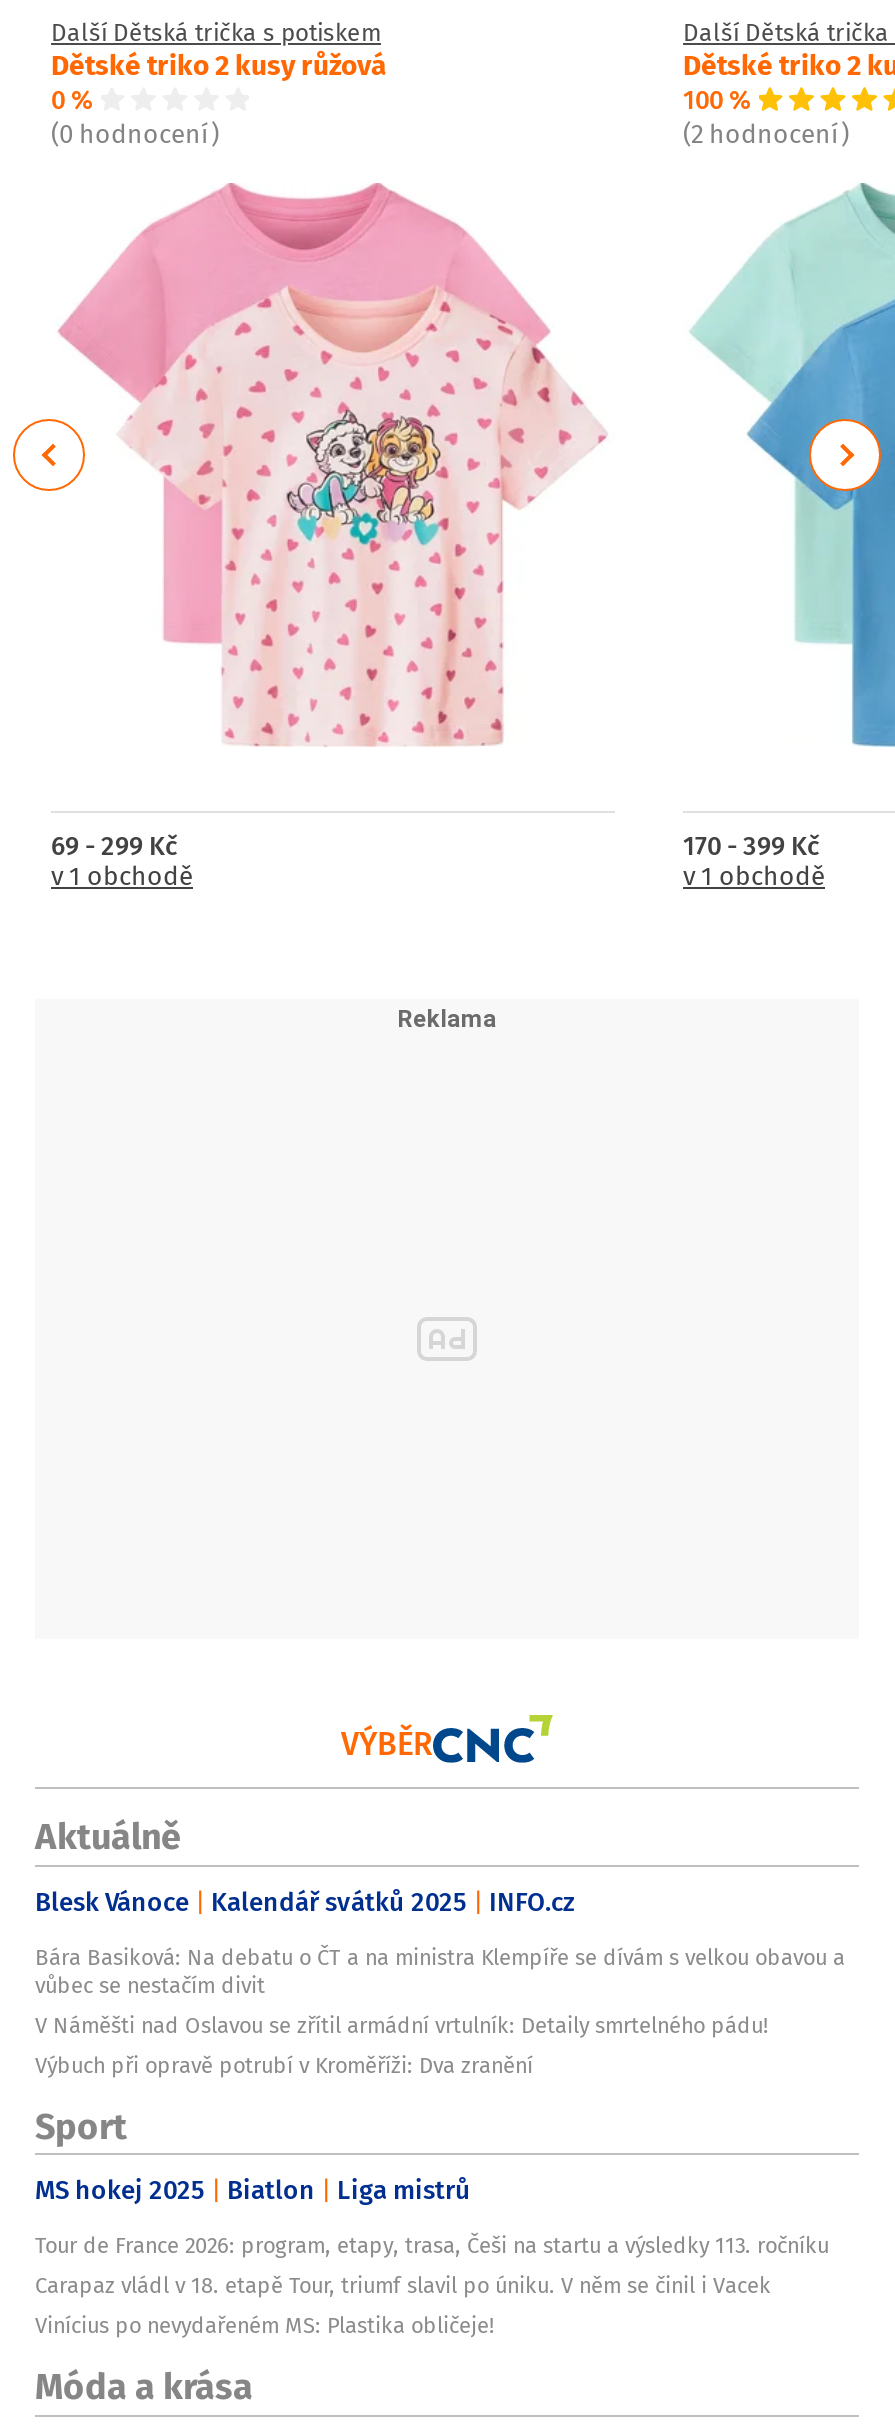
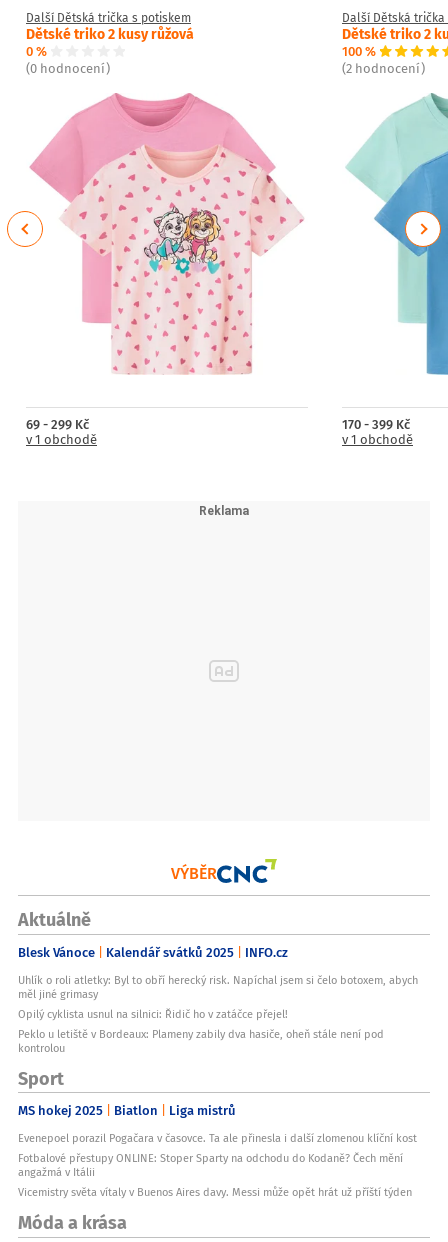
- Bára Basiková: Na debatu o ČT a na ministra Klempíře se dívám s velkou obavou a
- vůbec se nestačím divit
- V Náměšti nad Oslavou se zřítil armádní vrtulník: Detaily smrtelného pádu!
- Výbuch při opravě potrubí v Kroměříži: Dva zranění
+ Uhlík o roli atletky: Byl to obří herecký risk. Napíchal jsem si čelo botoxem, abych
+ měl jiné grimasy
+ Opilý cyklista usnul na silnici: Řidič ho v zatáčce přejel!
+ Peklo u letiště v Bordeaux: Plameny zabily dva hasiče, oheň stále není pod
+ kontrolou

- Tour de France 2026: program, etapy, trasa, Češi na startu a výsledky 113. ročníku
- Carapaz vládl v 18. etapě Tour, triumf slavil po úniku. V něm se činil i Vacek
- Vinícius po nevydařeném MS: Plastika obličeje!
+ Evenepoel porazil Pogačara v časovce. Ta ale přinesla i další zlomenou klíční kost
+ Fotbalové přestupy ONLINE: Stoper Sparty na odchodu do Kodaně? Čech mění
+ angažmá v Itálii
+ Vicemistry světa vítaly v Buenos Aires davy. Messi může opět hrát už příští týden
